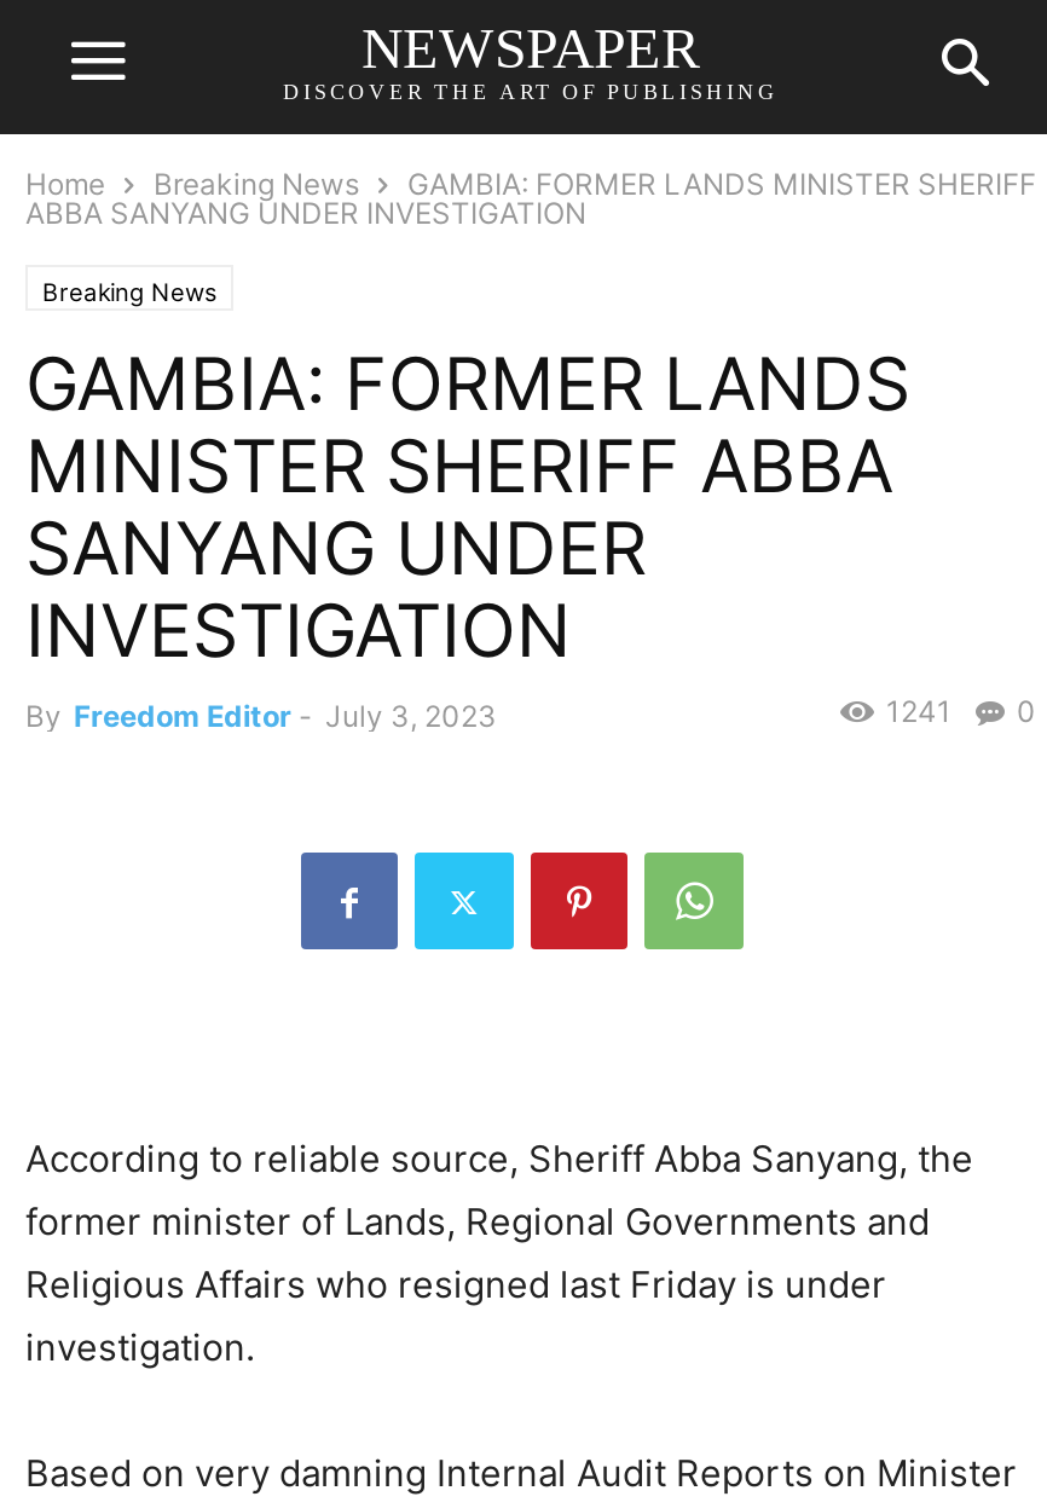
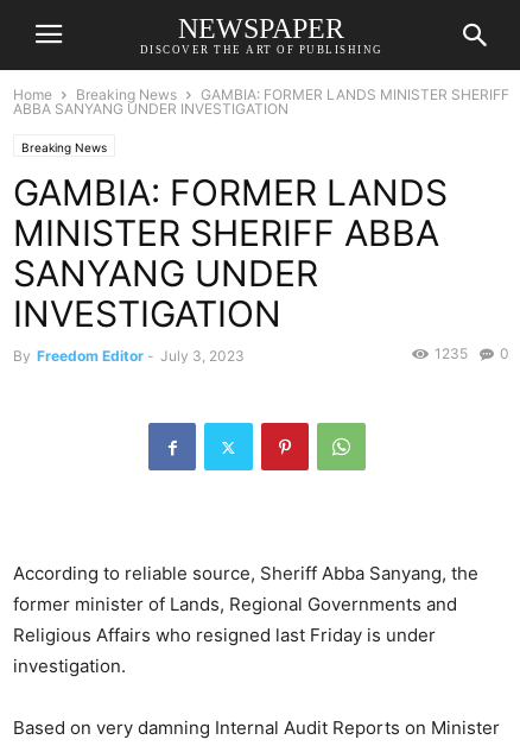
- 1241 0
+ 1235 0
